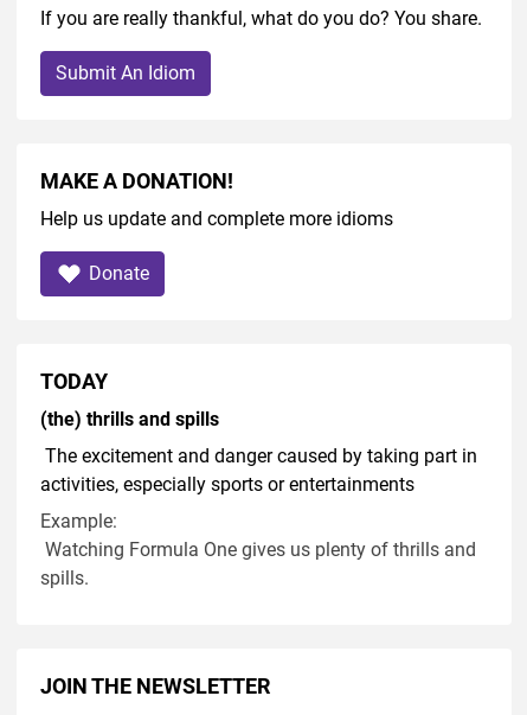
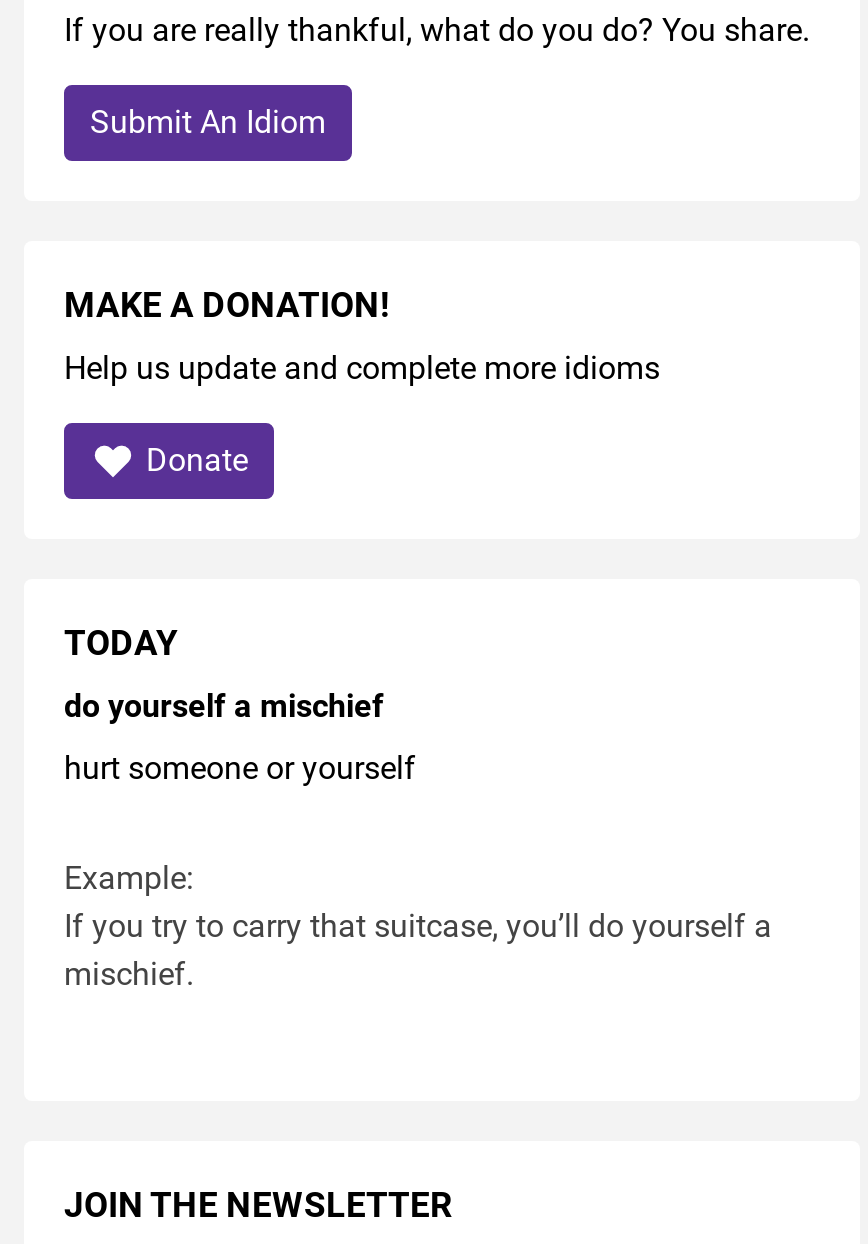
- (the) thrills and spills
+ do yourself a mischief

- The excitement and danger caused by taking part in
- activities, especially sports or entertainments
+ hurt someone or yourself

- Watching Formula One gives us plenty of thrills and
- spills.
+ If you try to carry that suitcase, you’ll do yourself a
+ mischief.
